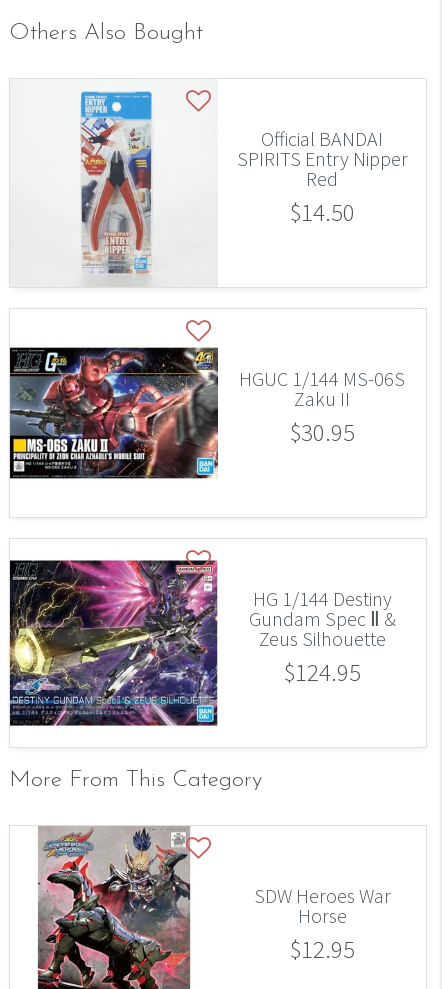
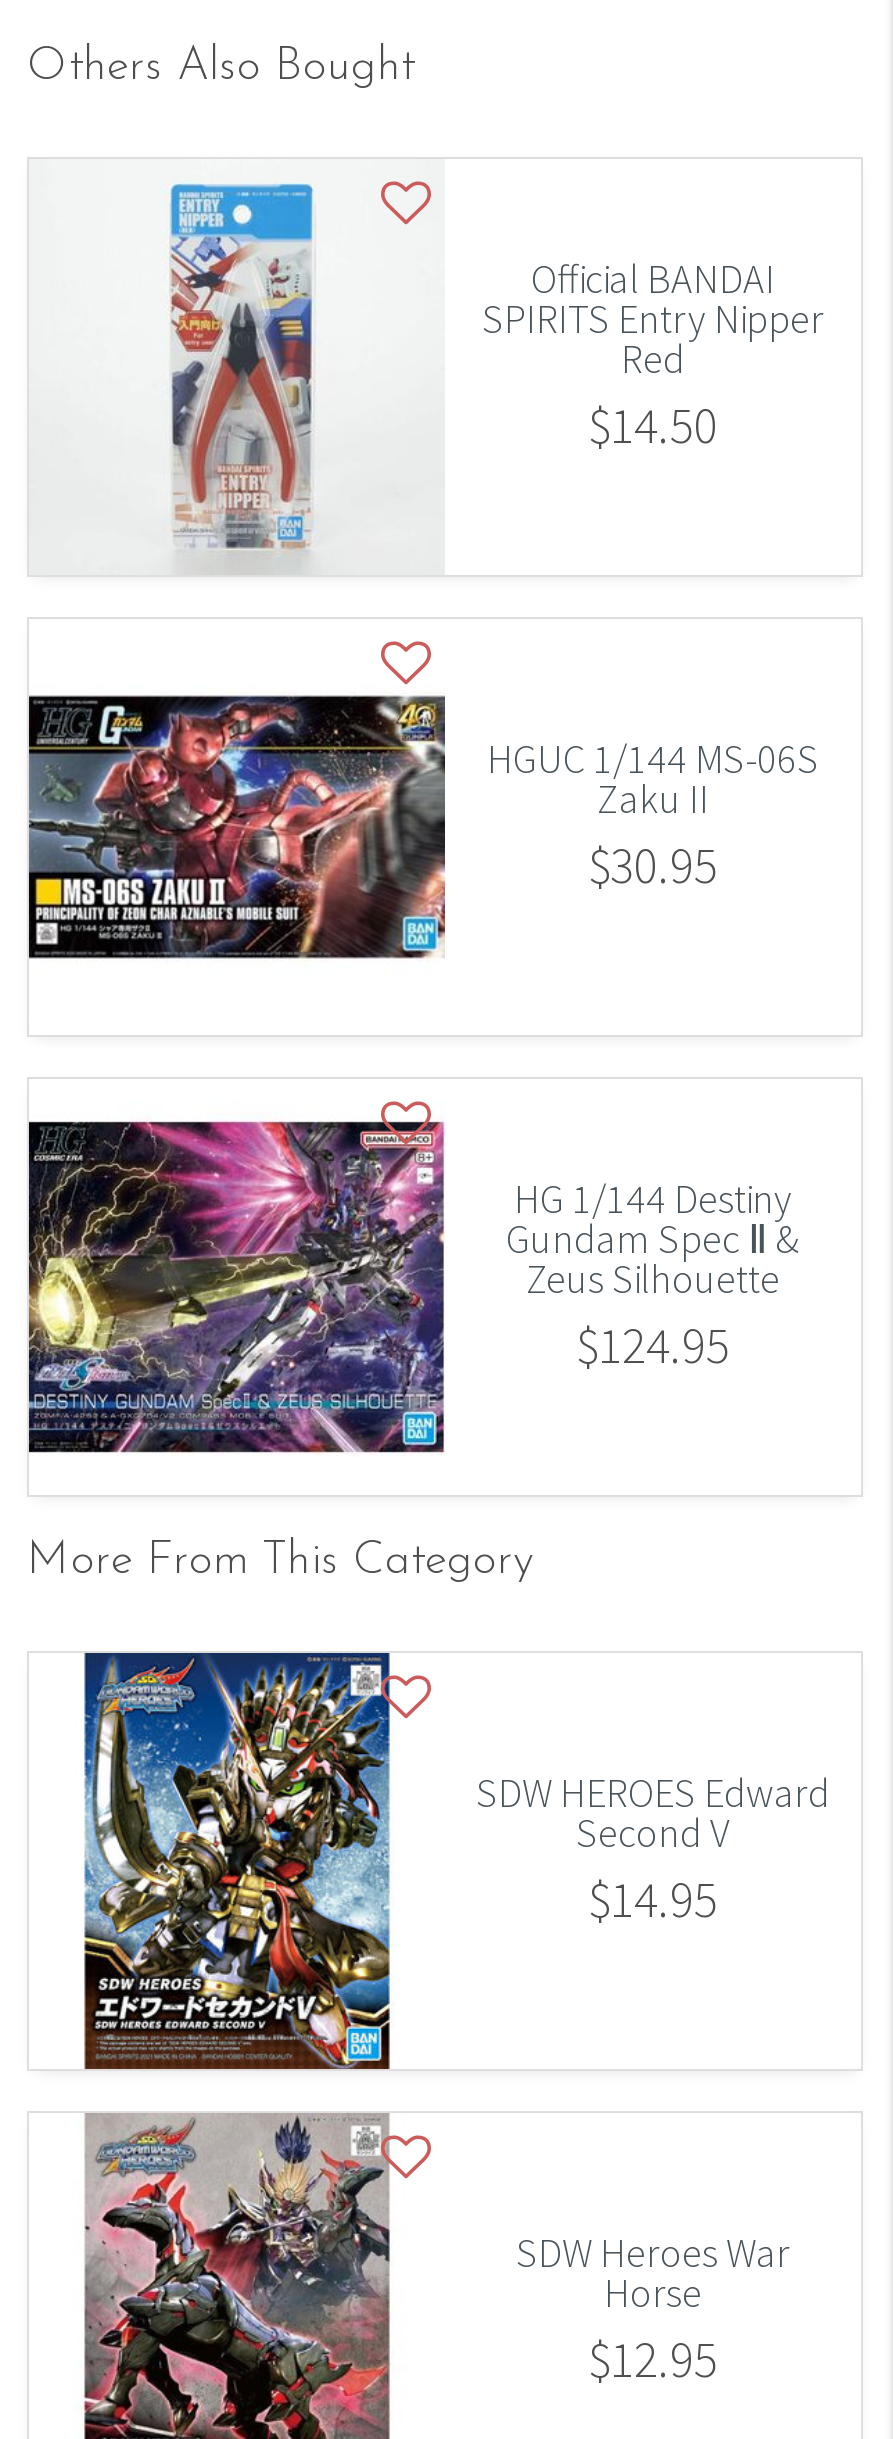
+ [image]

+ SDW HEROES Edward
+ Second V
+ $14.95
